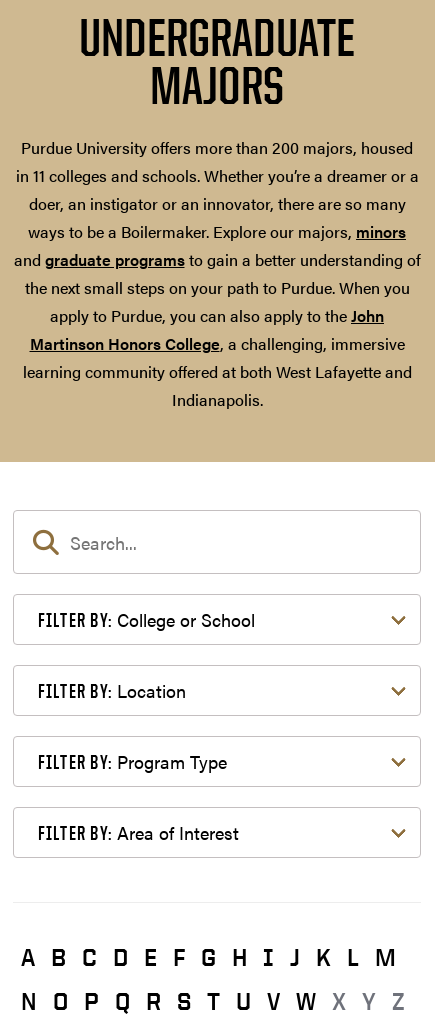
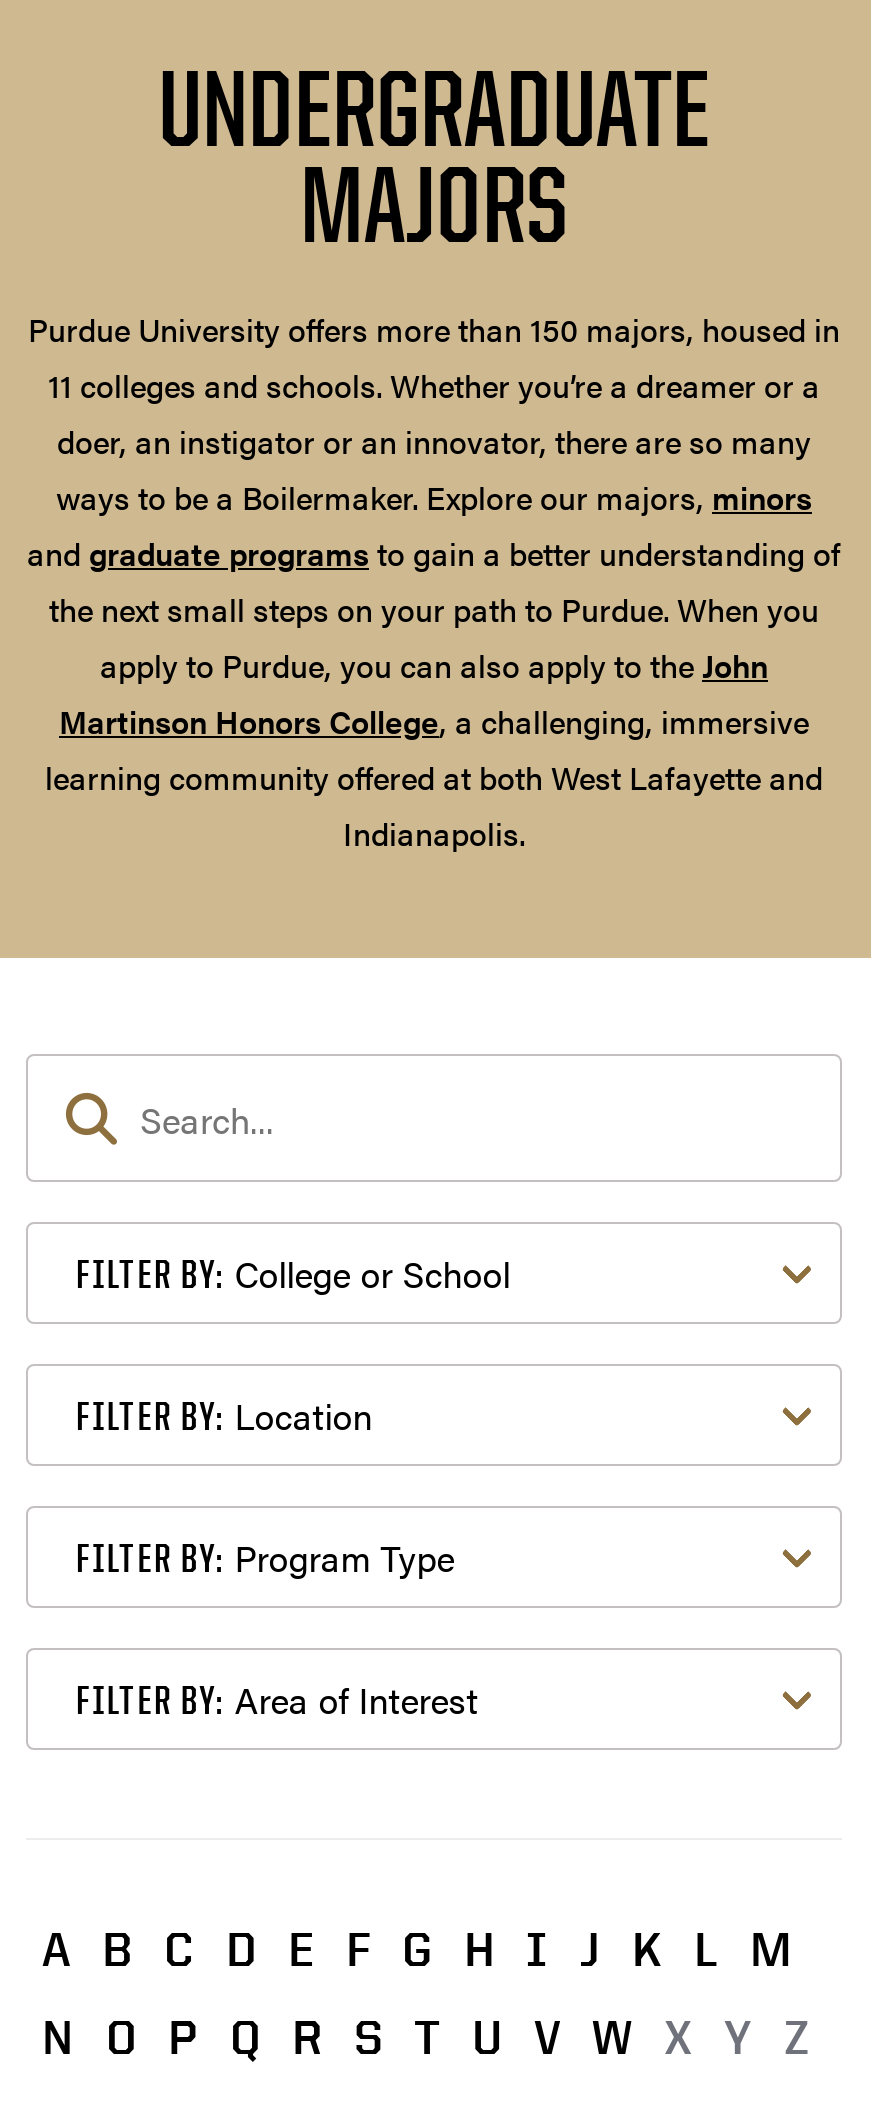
- Purdue University offers more than 200 majors, housed
- in 11 colleges and schools. Whether you’re a dreamer or a
+ Purdue University offers more than 150 majors, housed in
+ 11 colleges and schools. Whether you’re a dreamer or a
